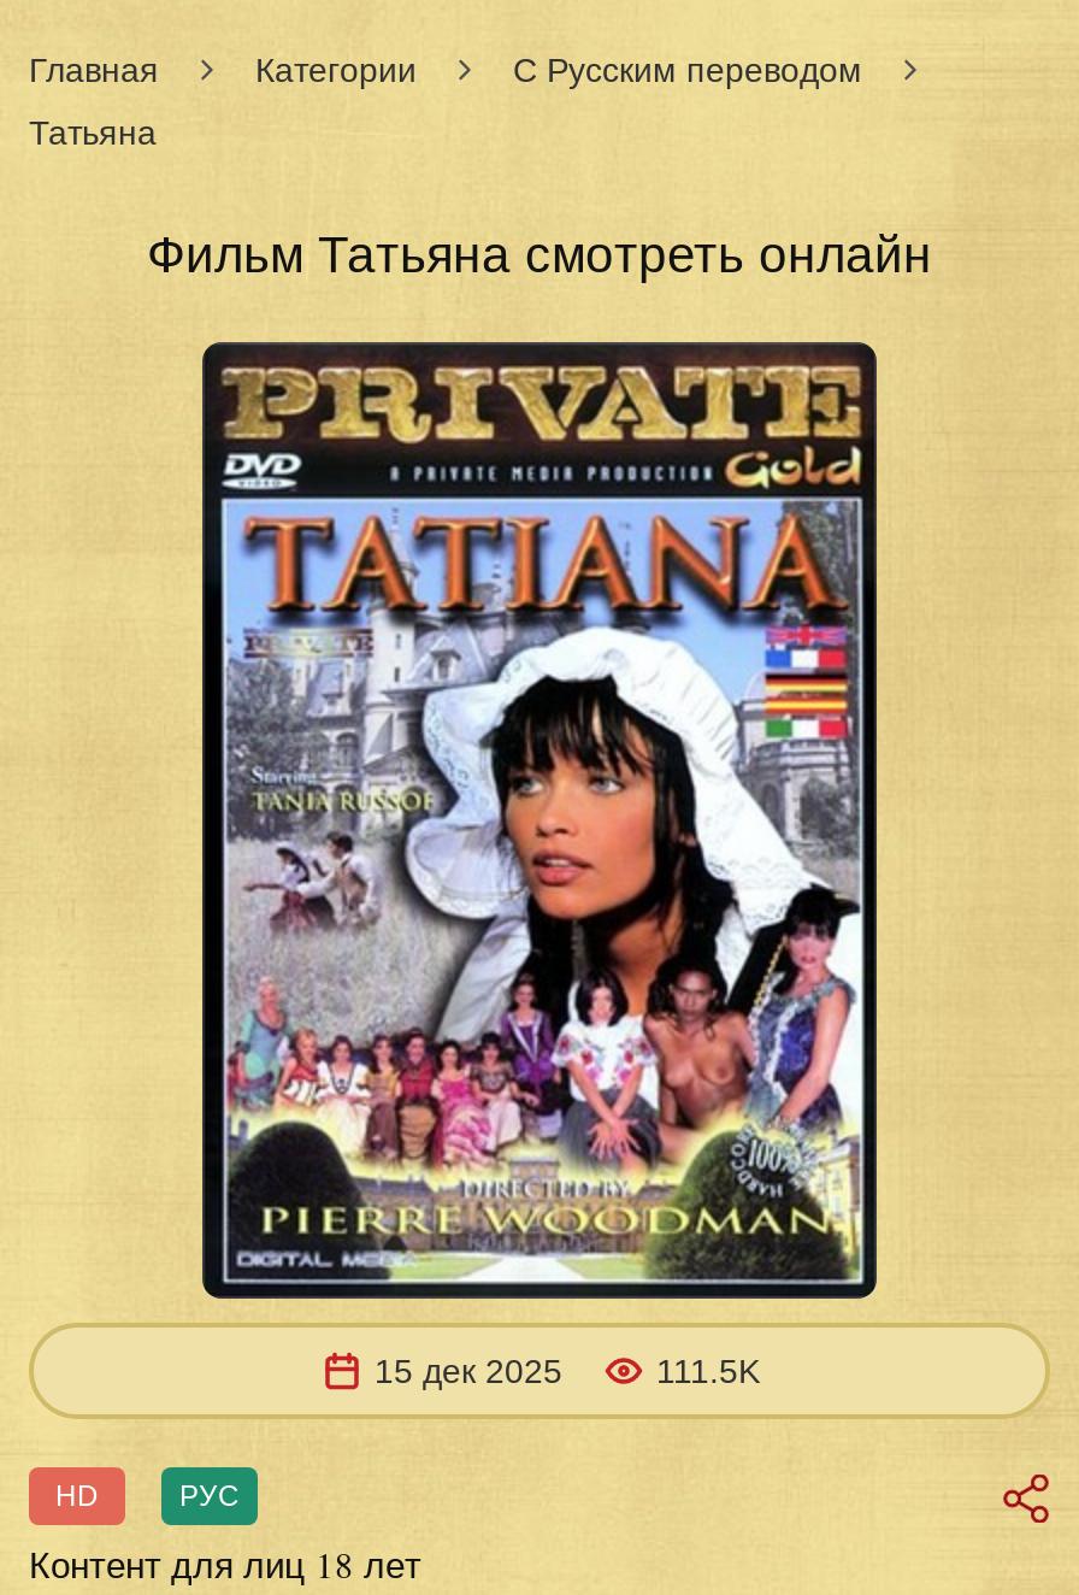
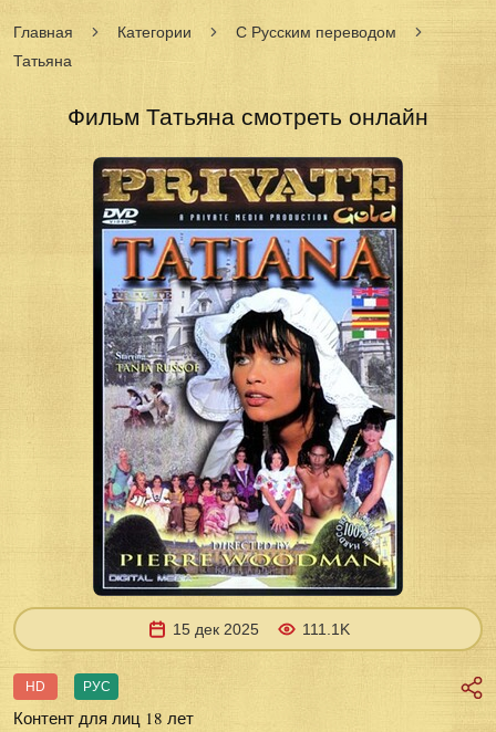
- 15 дек 2025 111.5K
+ 15 дек 2025 111.1K
